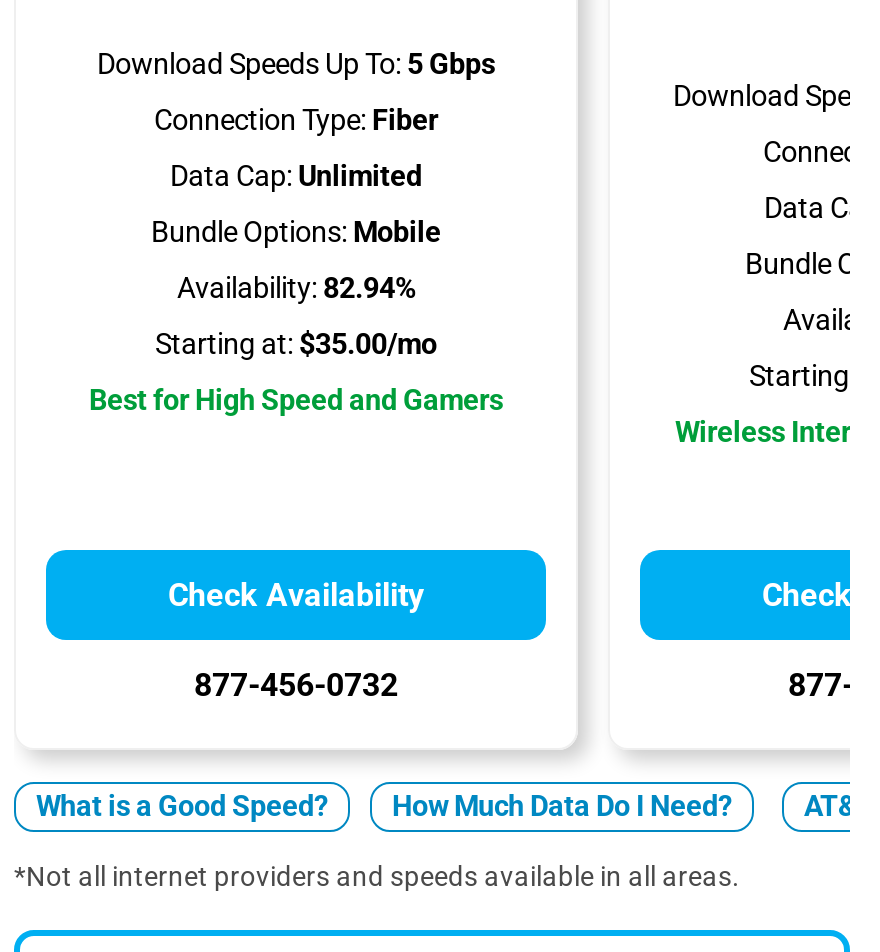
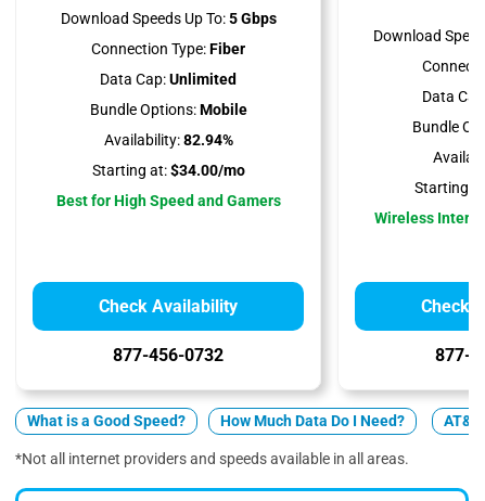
- Starting at: $35.00/mo
+ Starting at: $34.00/mo
